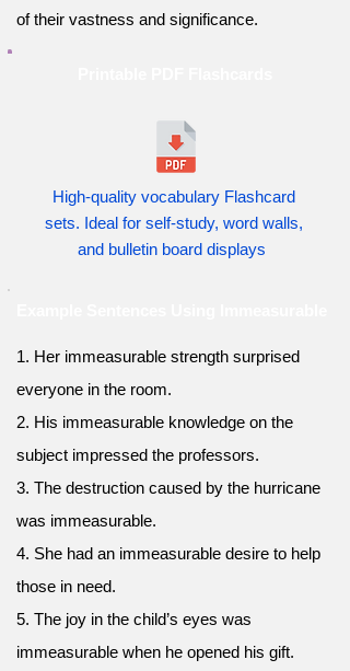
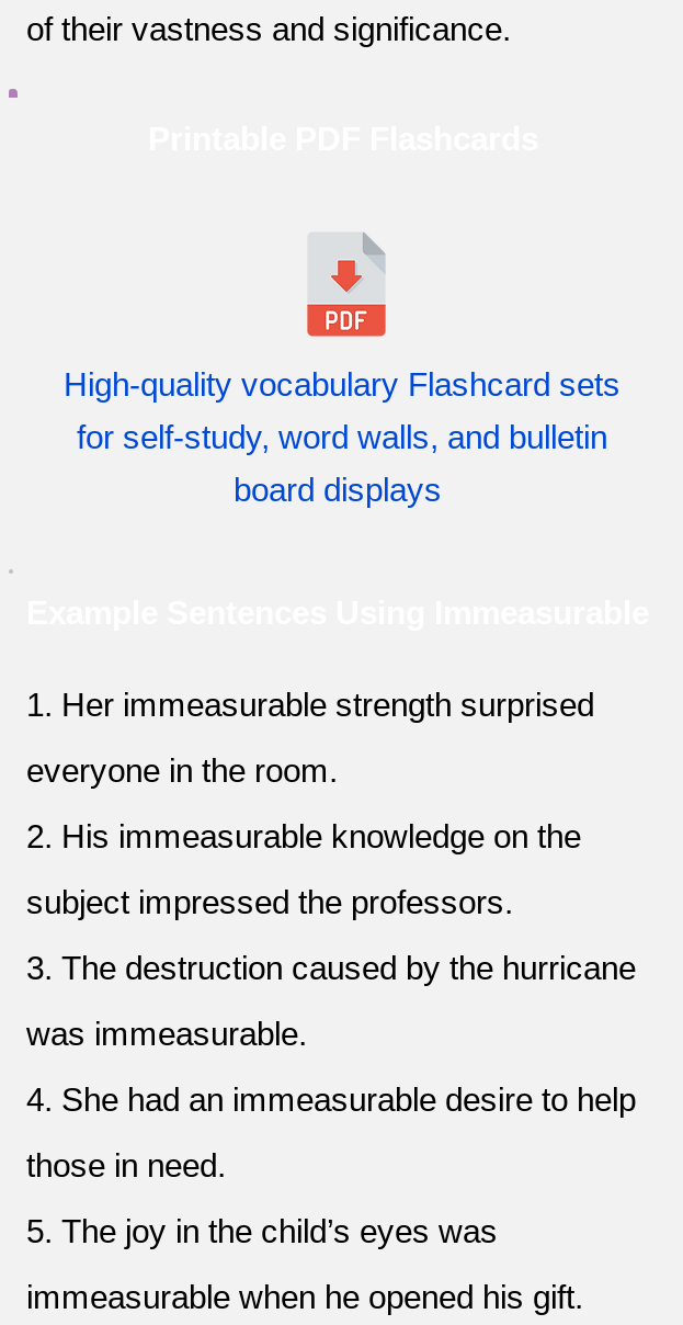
- High-quality vocabulary Flashcard
- sets. Ideal for self-study, word walls,
- and bulletin board displays
+ High-quality vocabulary Flashcard sets
+ for self-study, word walls, and bulletin
+ board displays
